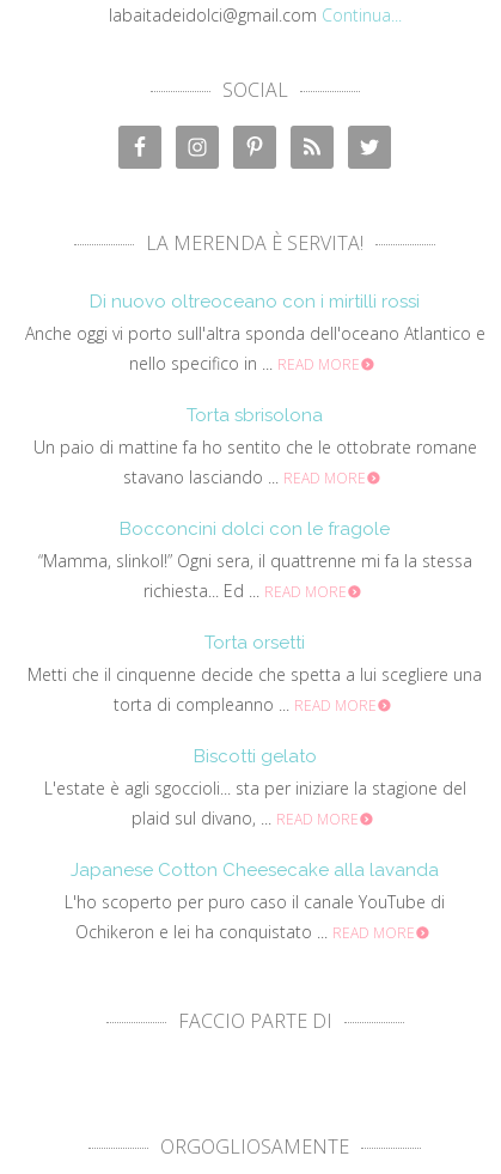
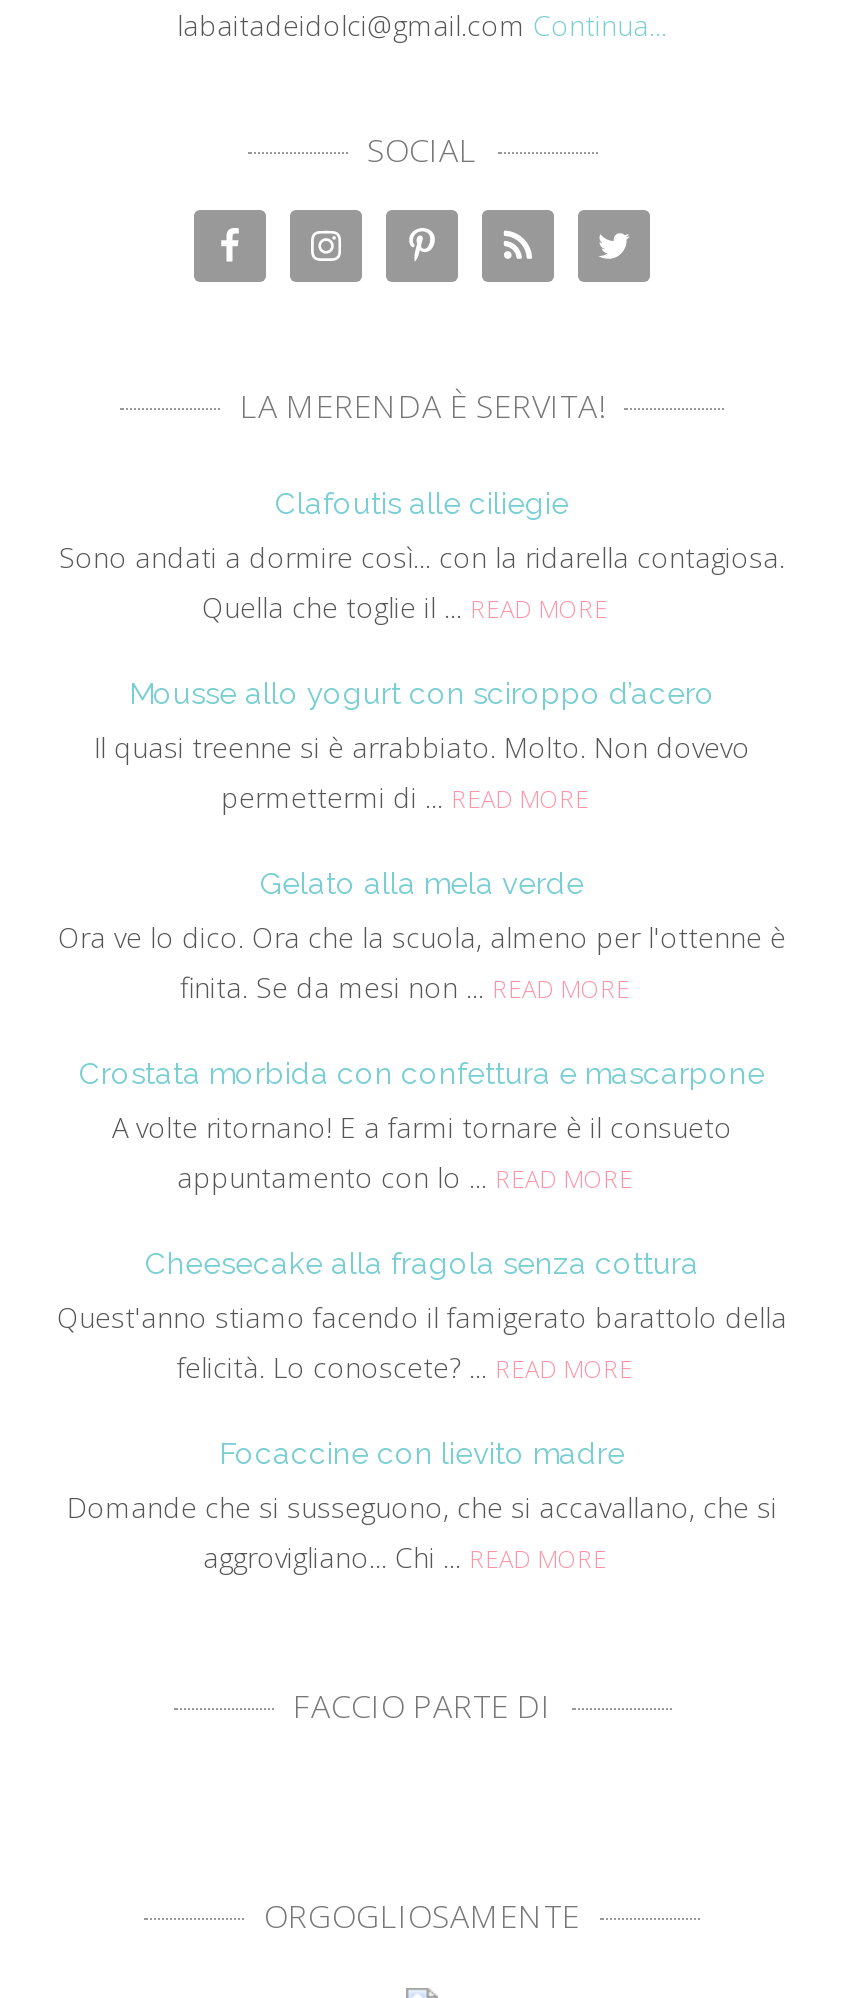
- Di nuovo oltreoceano con i mirtilli rossi
- Anche oggi vi porto sull'altra sponda dell'oceano Atlantico e
- nello specifico in ... READ MORE
+ Clafoutis alle ciliegie
+ Sono andati a dormire così... con la ridarella contagiosa.
+ Quella che toglie il ... READ MORE

- Torta sbrisolona
- Un paio di mattine fa ho sentito che le ottobrate romane
- stavano lasciando ... READ MORE
+ Mousse allo yogurt con sciroppo d’acero
+ Il quasi treenne si è arrabbiato. Molto. Non dovevo
+ permettermi di ... READ MORE

- Bocconcini dolci con le fragole
- “Mamma, slinkol!” Ogni sera, il quattrenne mi fa la stessa
- richiesta... Ed ... READ MORE
+ Gelato alla mela verde
+ Ora ve lo dico. Ora che la scuola, almeno per l'ottenne è
+ finita. Se da mesi non ... READ MORE

- Torta orsetti
- Metti che il cinquenne decide che spetta a lui scegliere una
- torta di compleanno ... READ MORE
+ Crostata morbida con confettura e mascarpone
+ A volte ritornano! E a farmi tornare è il consueto
+ appuntamento con lo ... READ MORE

- Biscotti gelato
- L'estate è agli sgoccioli... sta per iniziare la stagione del
- plaid sul divano, ... READ MORE
+ Cheesecake alla fragola senza cottura
+ Quest'anno stiamo facendo il famigerato barattolo della
+ felicità. Lo conoscete? ... READ MORE

- Japanese Cotton Cheesecake alla lavanda
- L'ho scoperto per puro caso il canale YouTube di
- Ochikeron e lei ha conquistato ... READ MORE
+ Focaccine con lievito madre
+ Domande che si susseguono, che si accavallano, che si
+ aggrovigliano... Chi ... READ MORE
